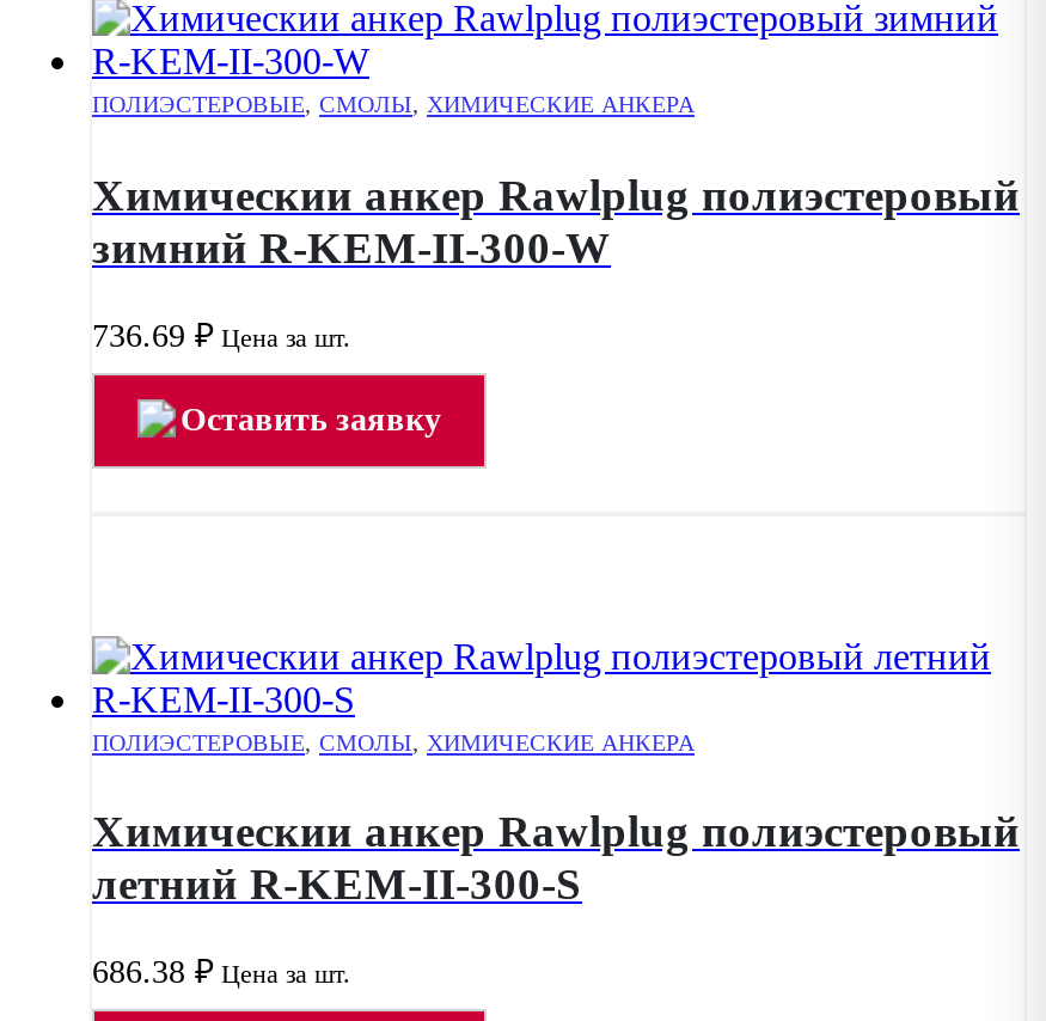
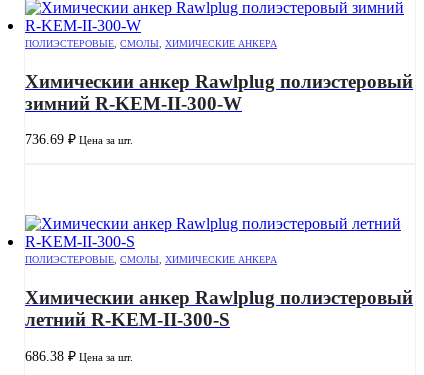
- Оставить заявку
